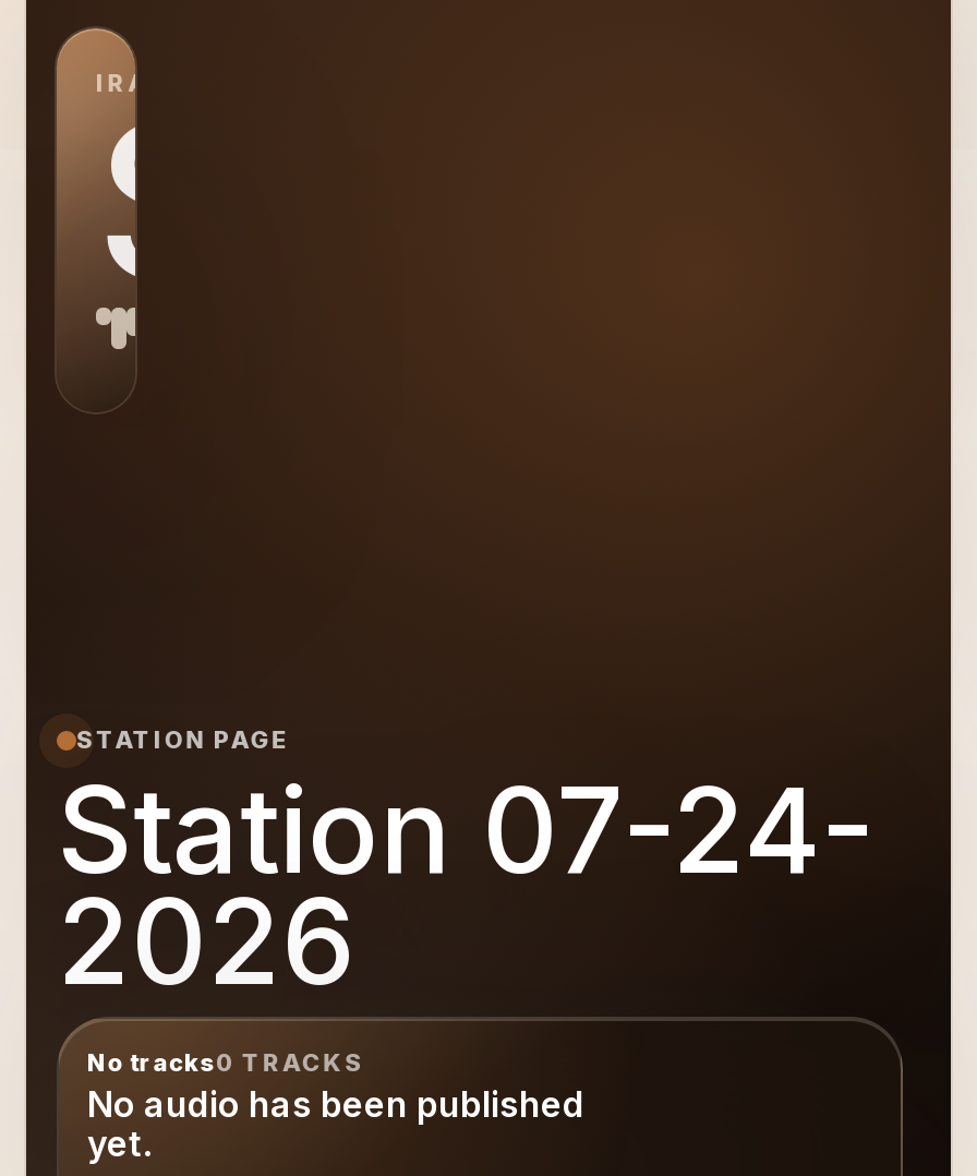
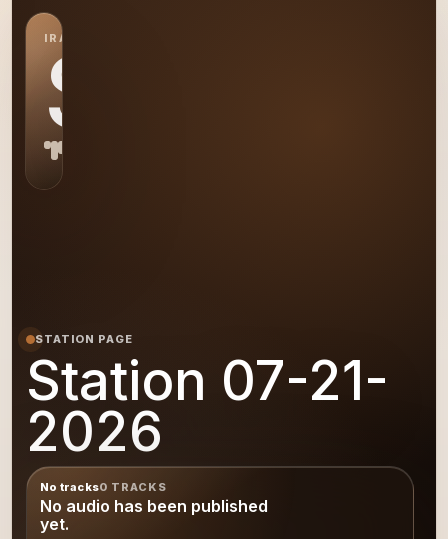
- Station 07-24-
+ Station 07-21-
